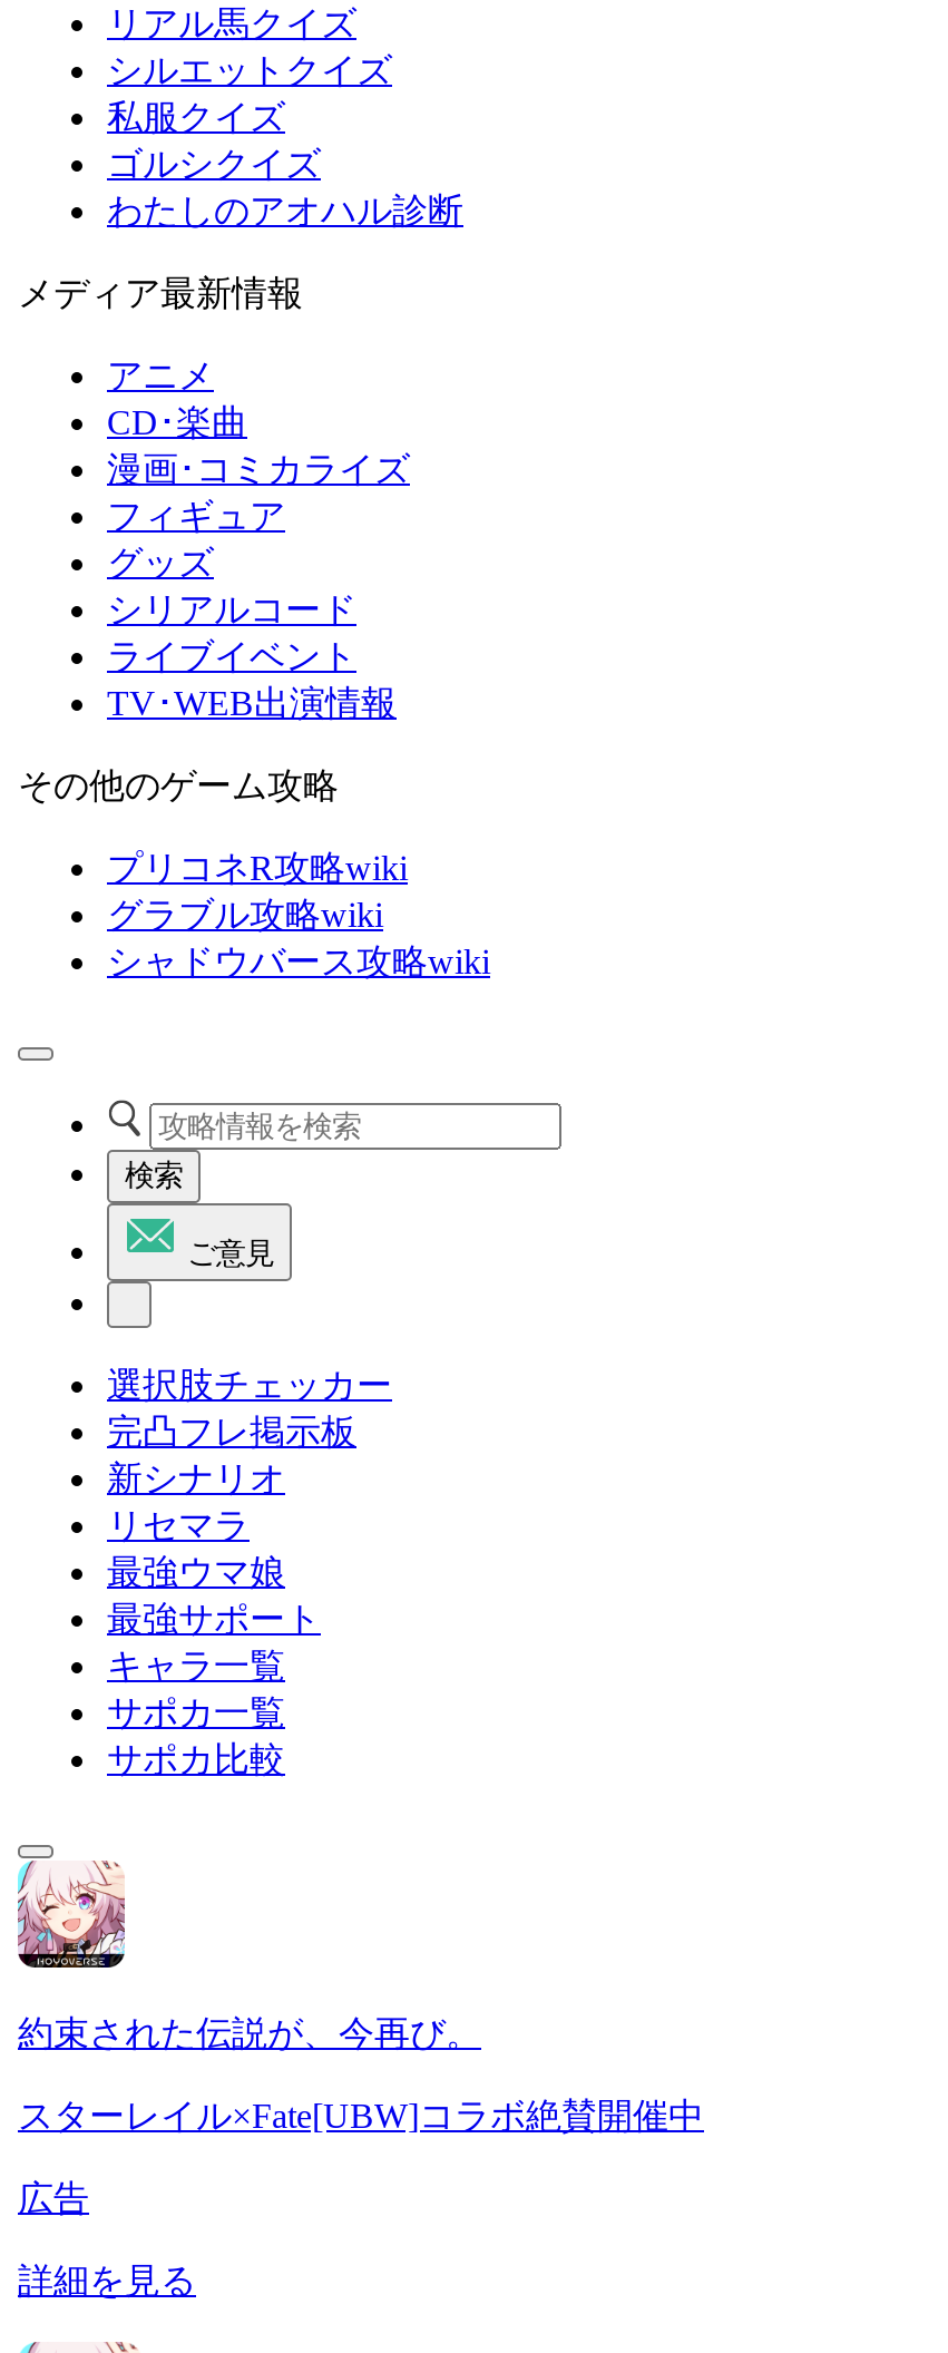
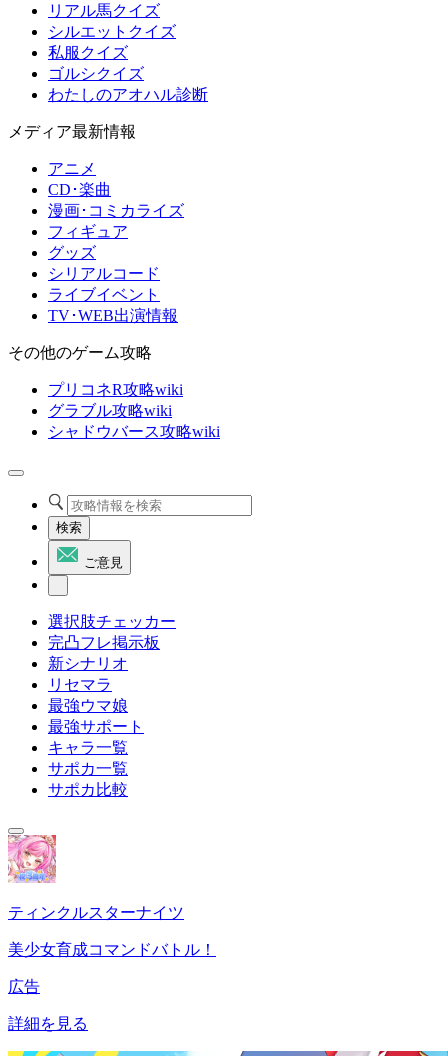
- [image]
- 約束された伝説が、今再び。
+ [image]
+ ティンクルスターナイツ

- スターレイル×Fate[UBW]コラボ絶賛開催中
+ 美少女育成コマンドバトル！
